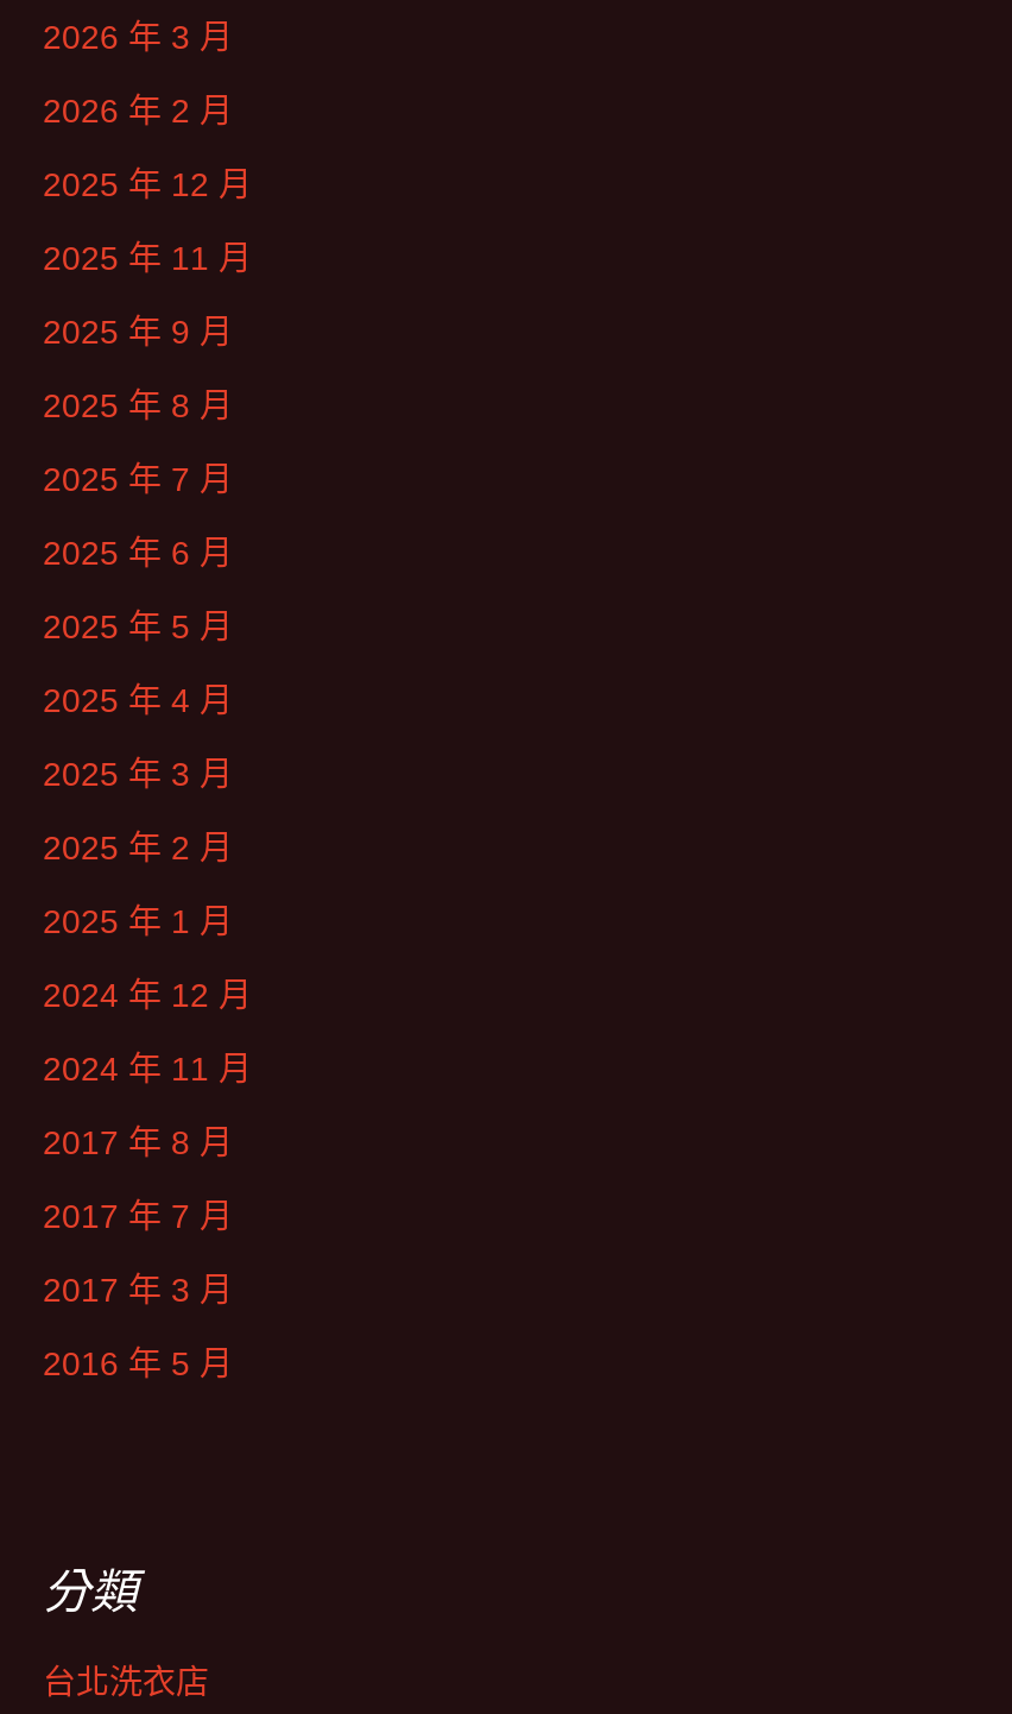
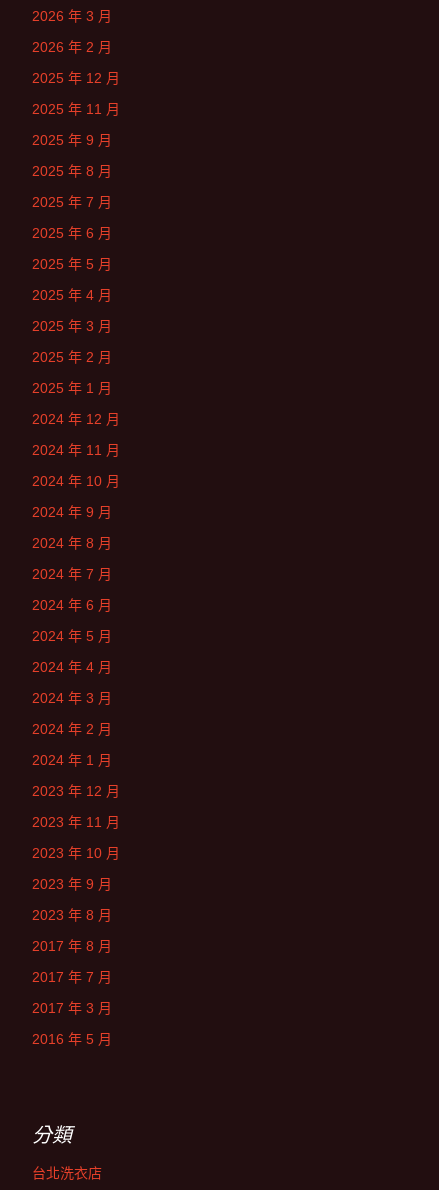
+ 2024 年 10 月
+ 2024 年 9 月
+ 2024 年 8 月
+ 2024 年 7 月
+ 2024 年 6 月
+ 2024 年 5 月
+ 2024 年 4 月
+ 2024 年 3 月
+ 2024 年 2 月
+ 2024 年 1 月
+ 2023 年 12 月
+ 2023 年 11 月
+ 2023 年 10 月
+ 2023 年 9 月
+ 2023 年 8 月
